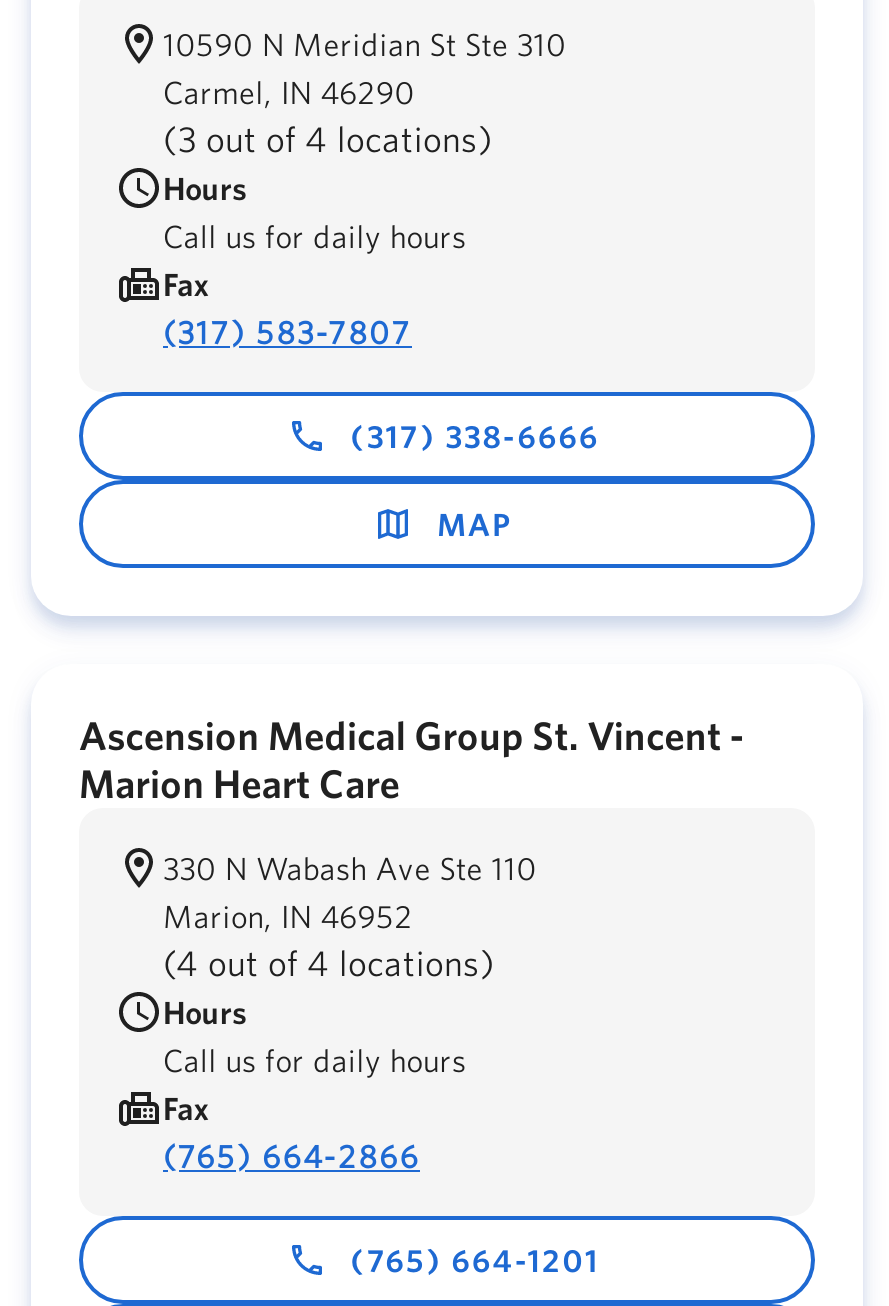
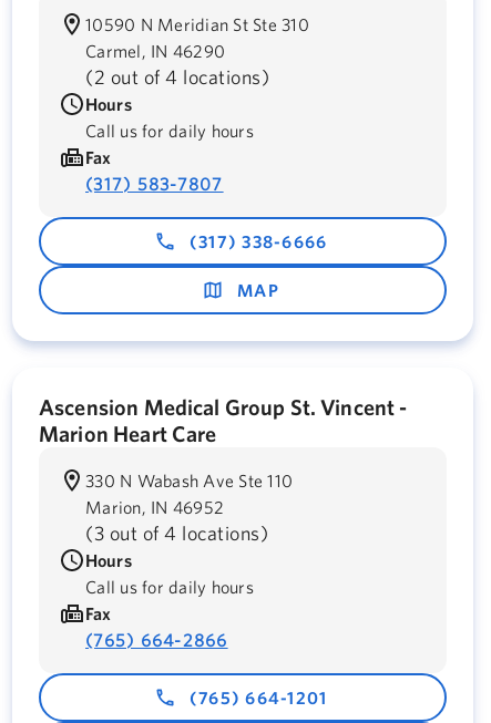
moved down: (3 out of 4 locations)

+ (2 out of 4 locations)

- (4 out of 4 locations)
